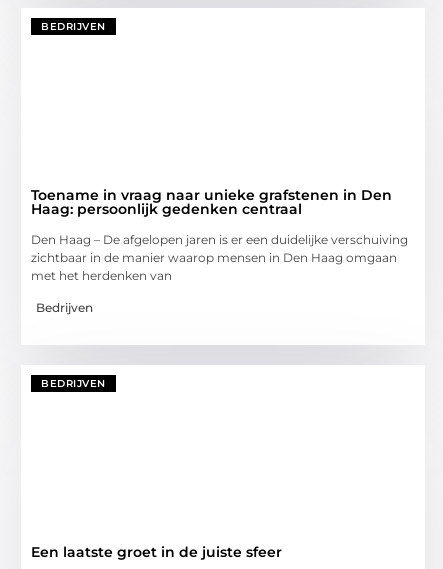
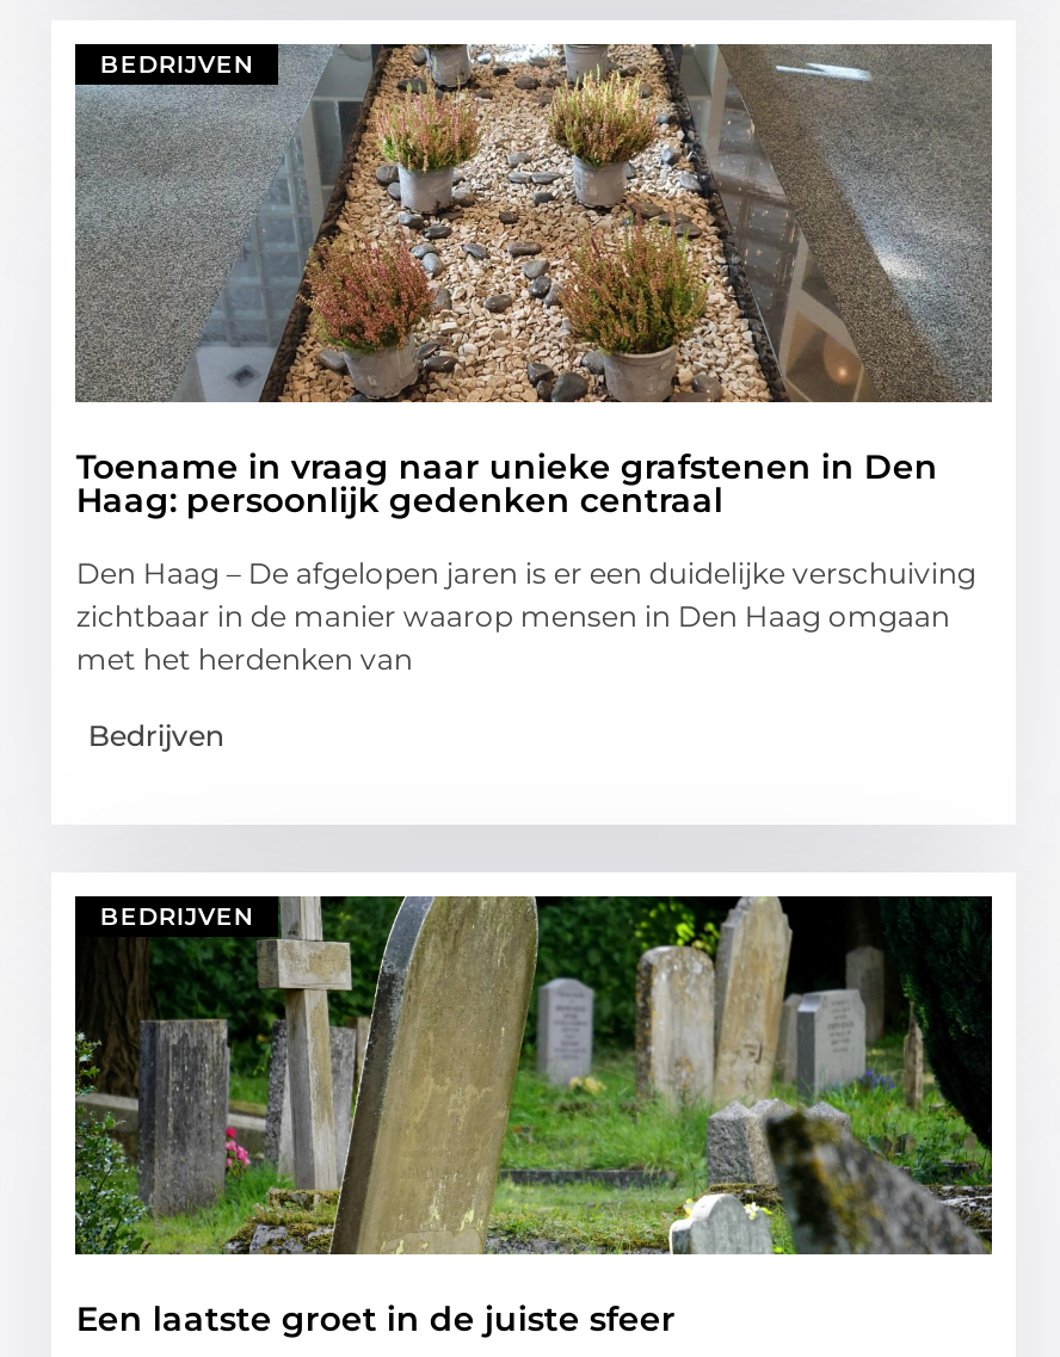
+ [image]

+ [image]
